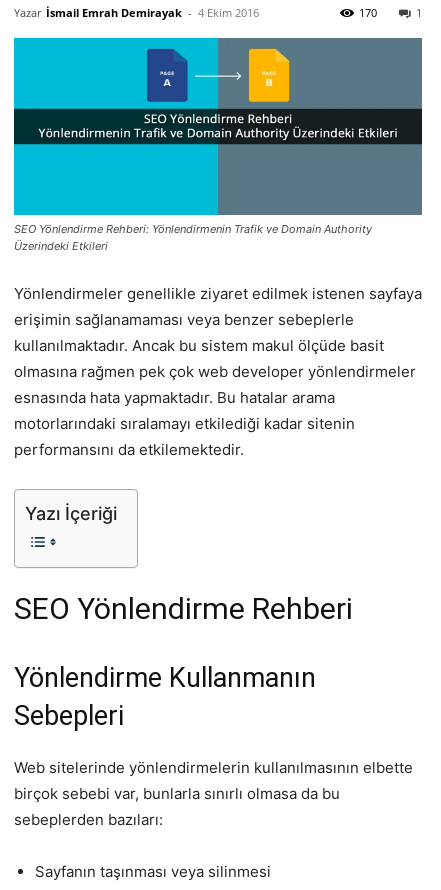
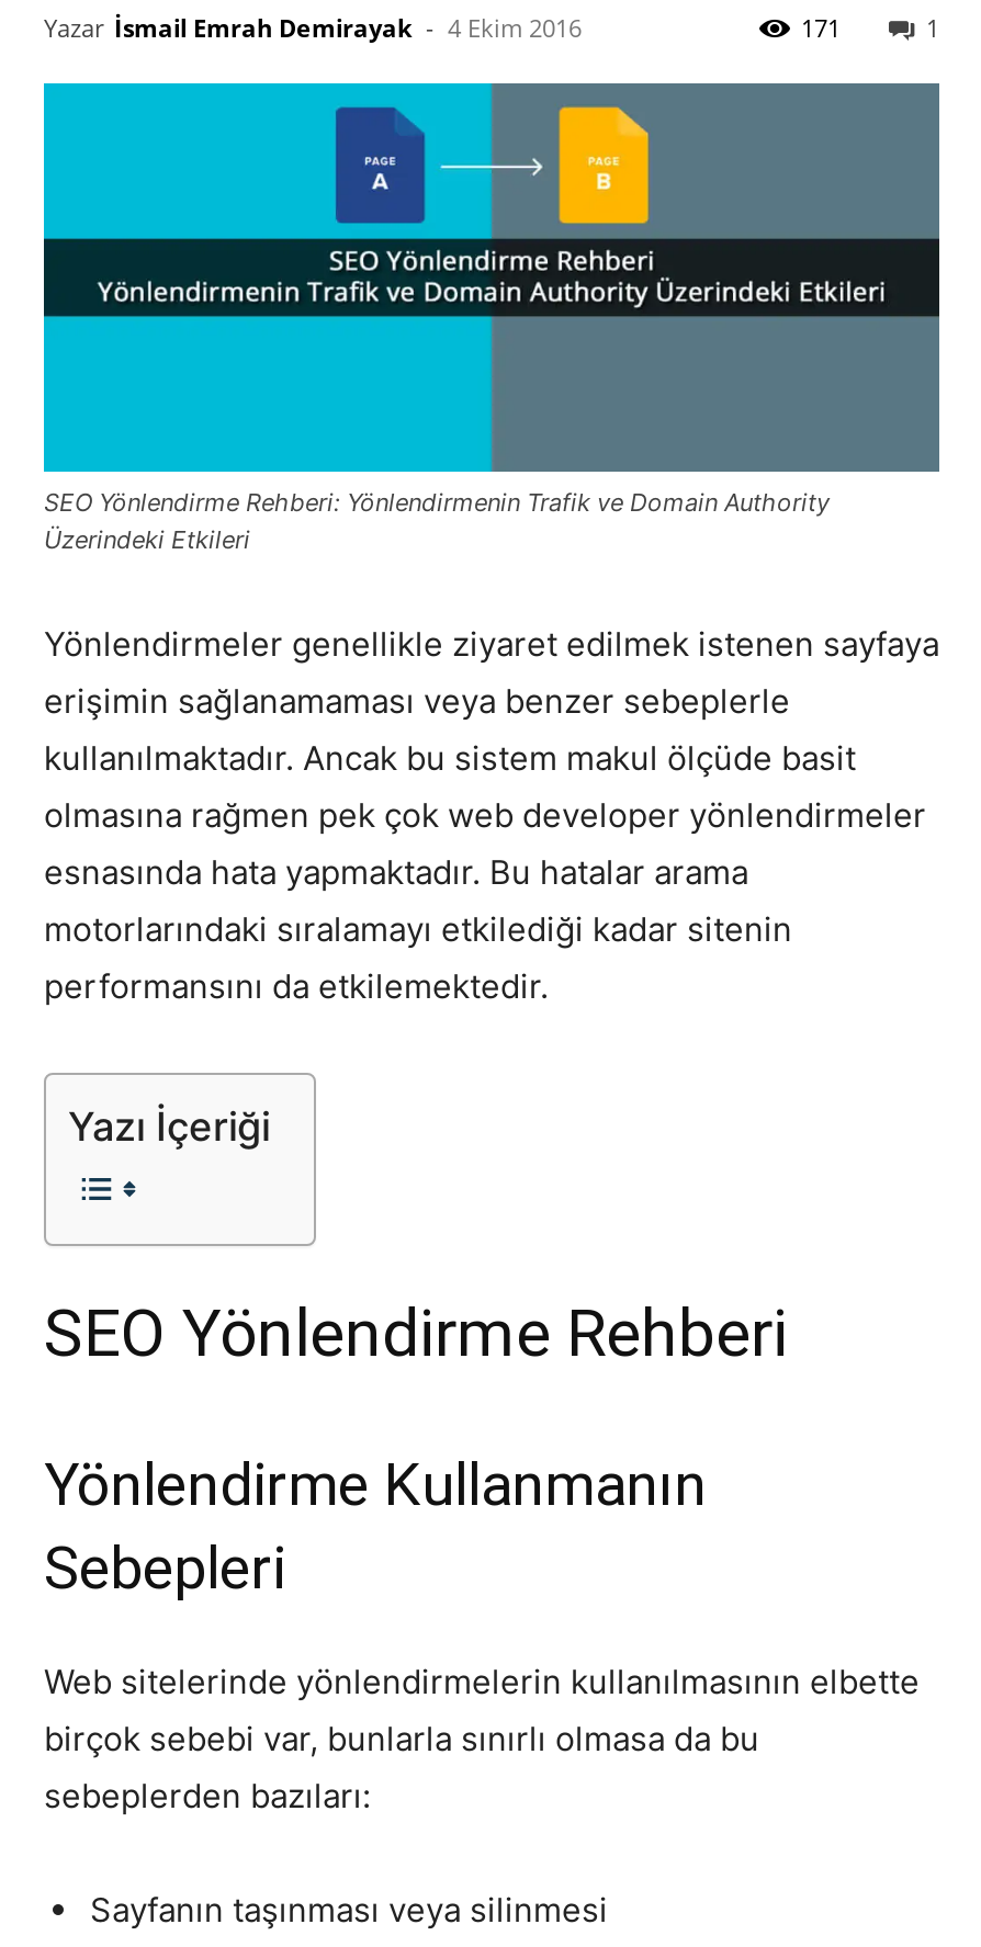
- 170
+ 171
